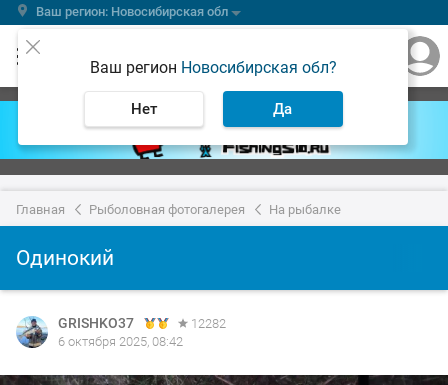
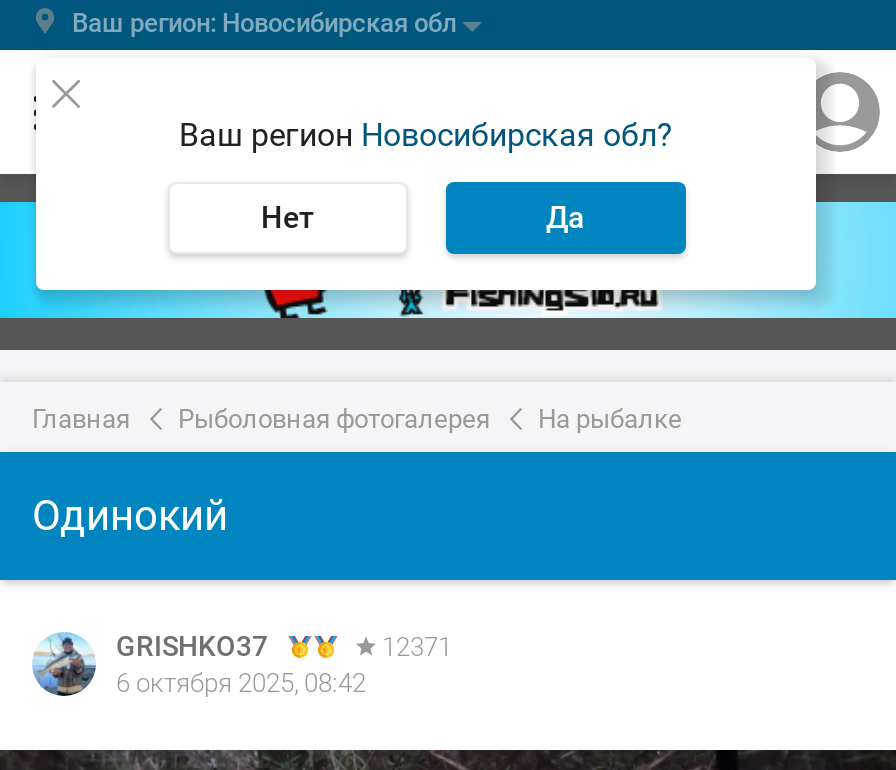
- 12282
+ 12371
